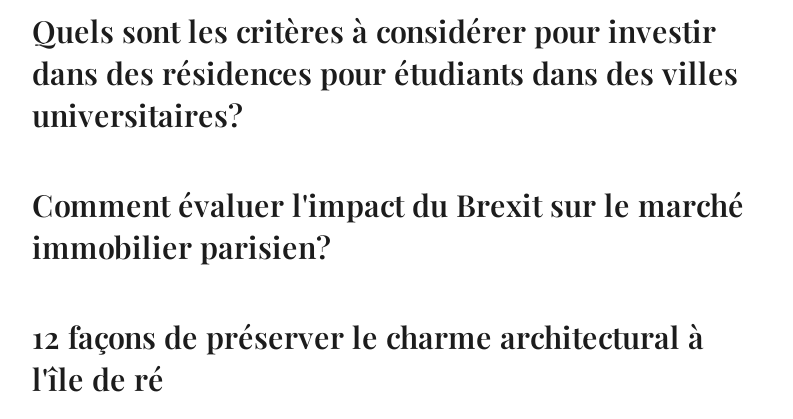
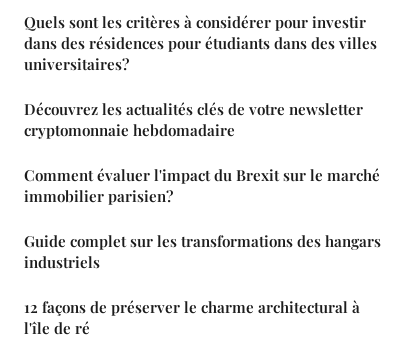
+ Découvrez les actualités clés de votre newsletter
+ cryptomonnaie hebdomadaire

+ Guide complet sur les transformations des hangars
+ industriels
